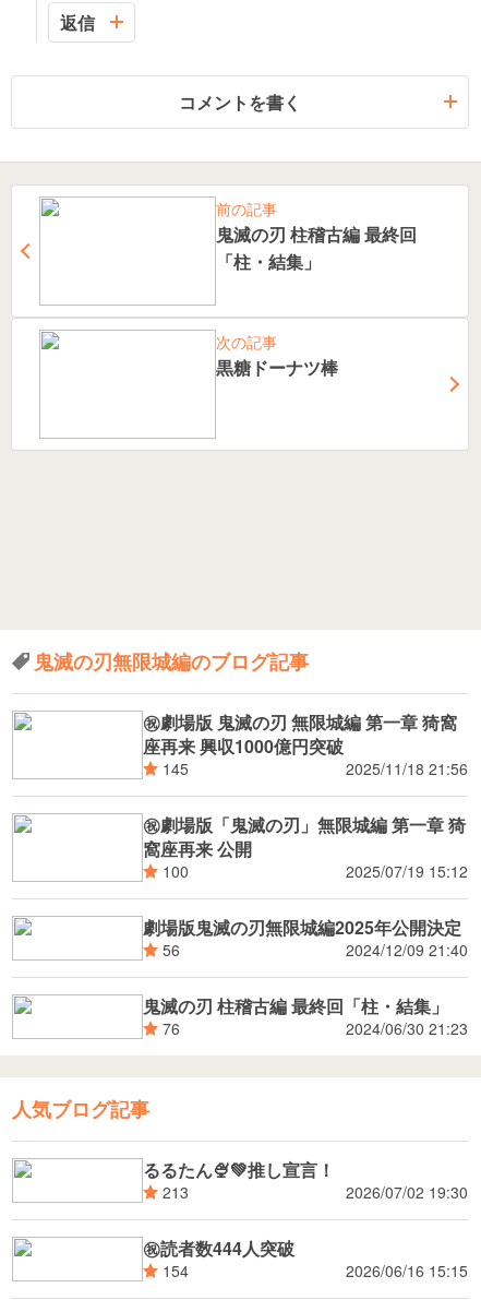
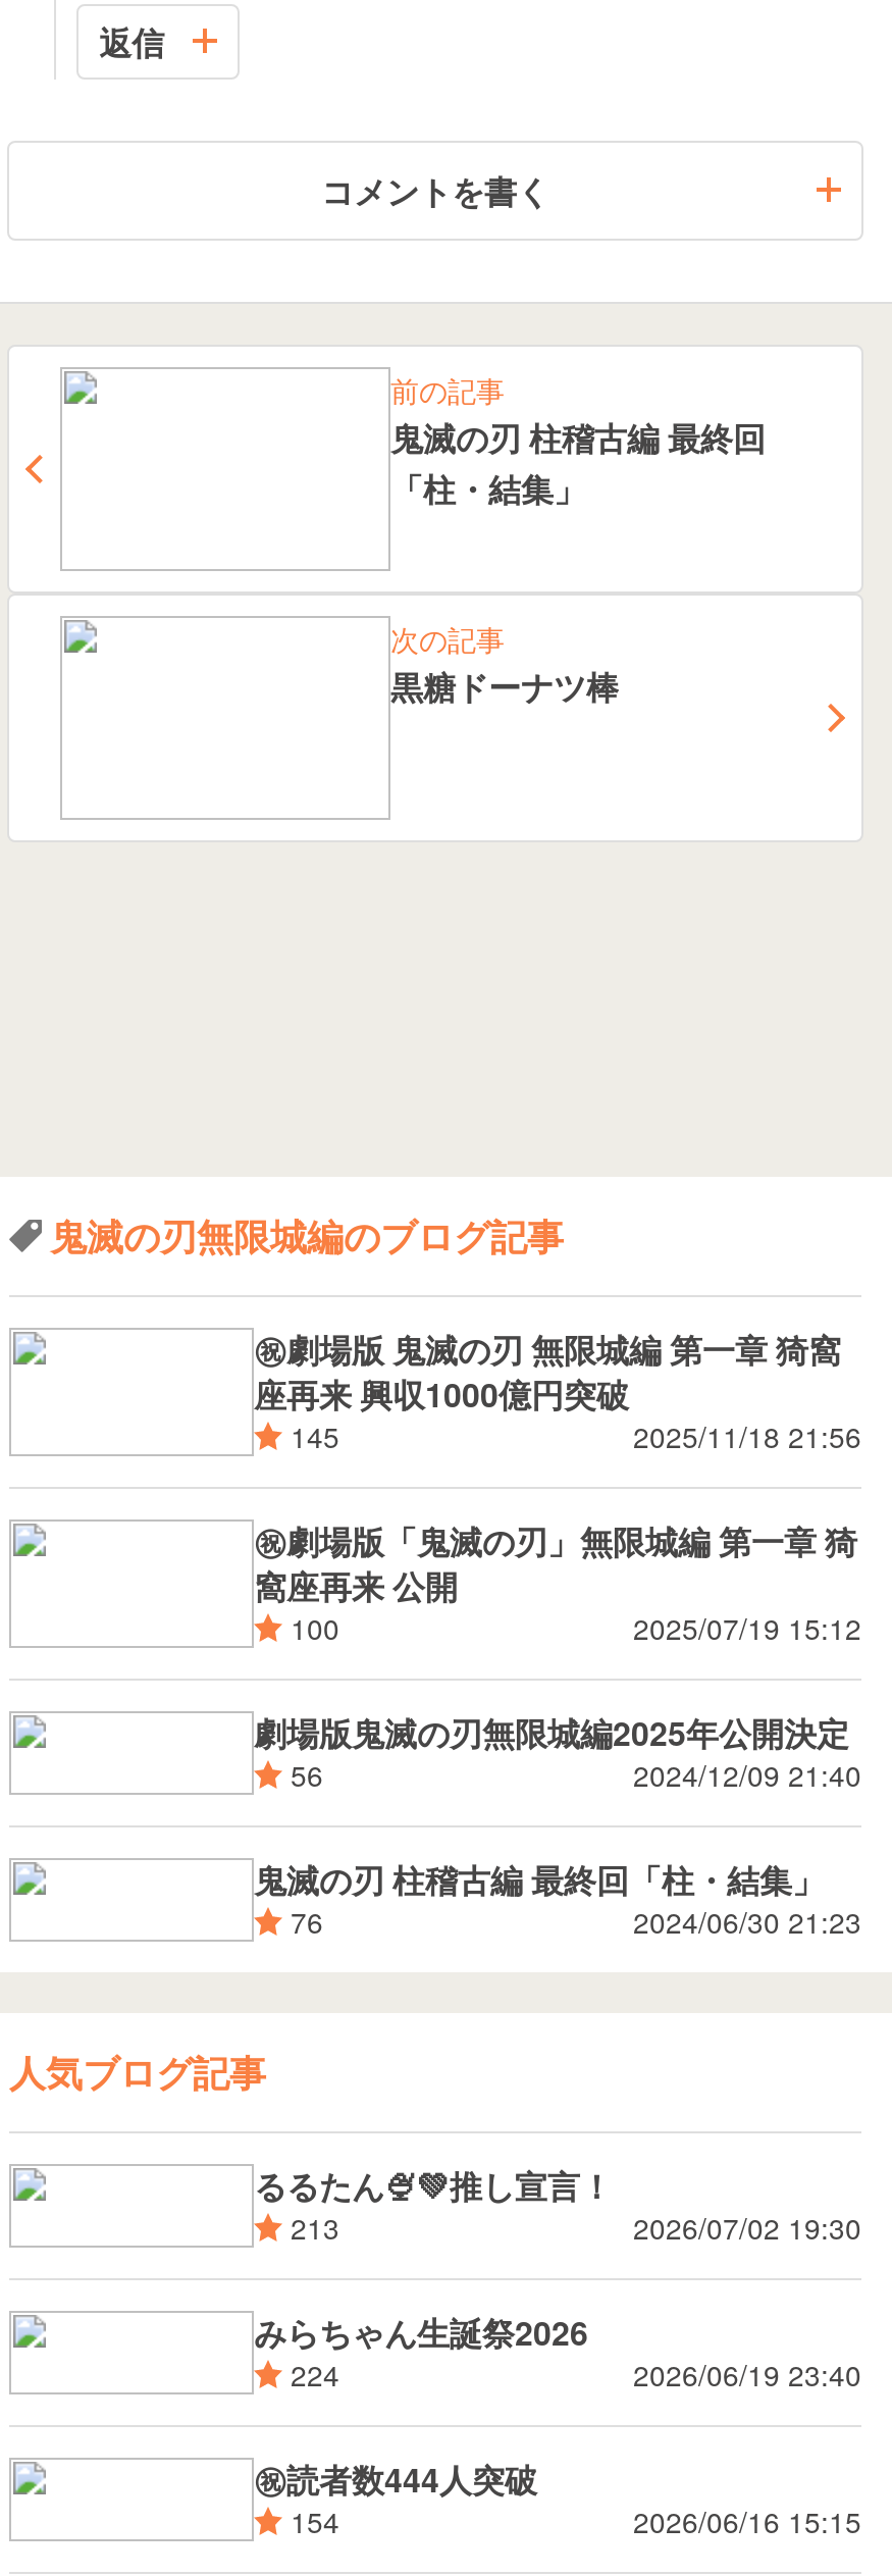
+ みらちゃん生誕祭2026
+ 224
+ 2026/06/19 23:40
